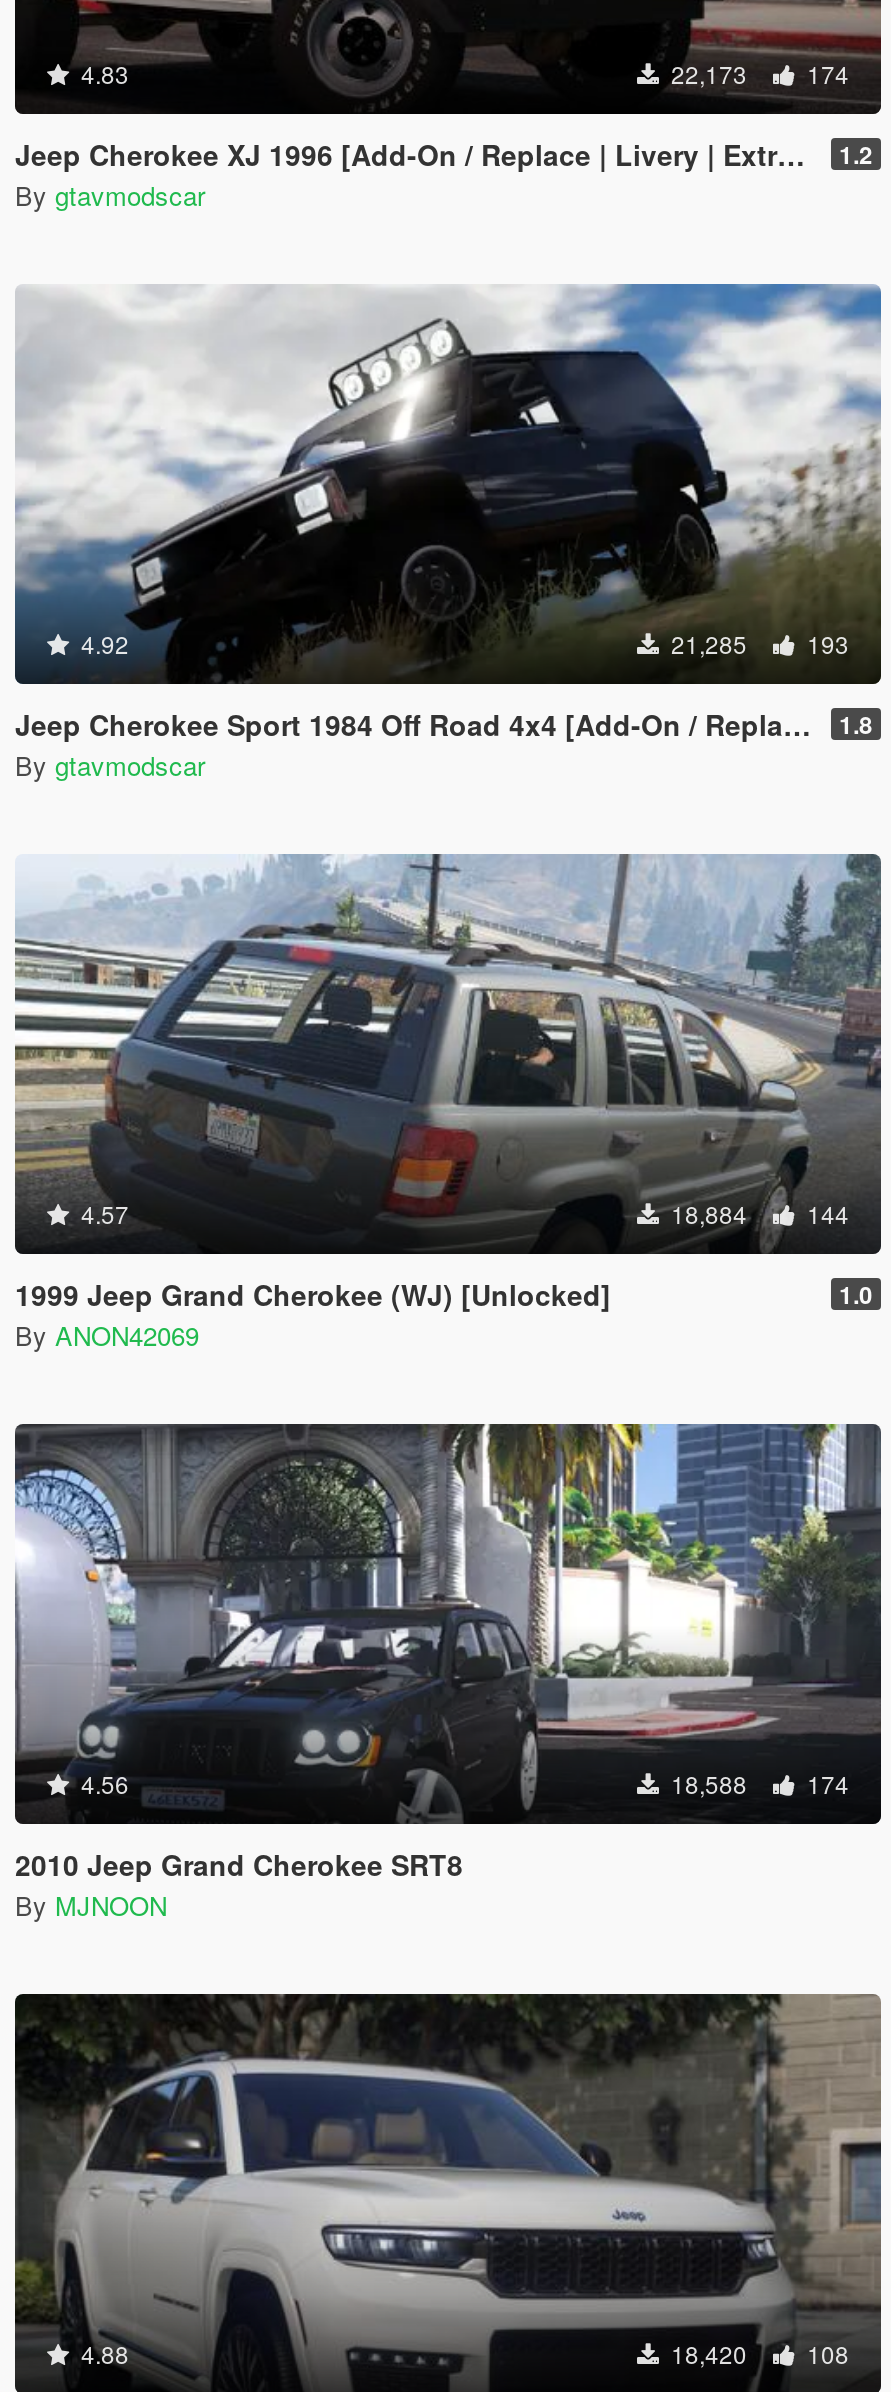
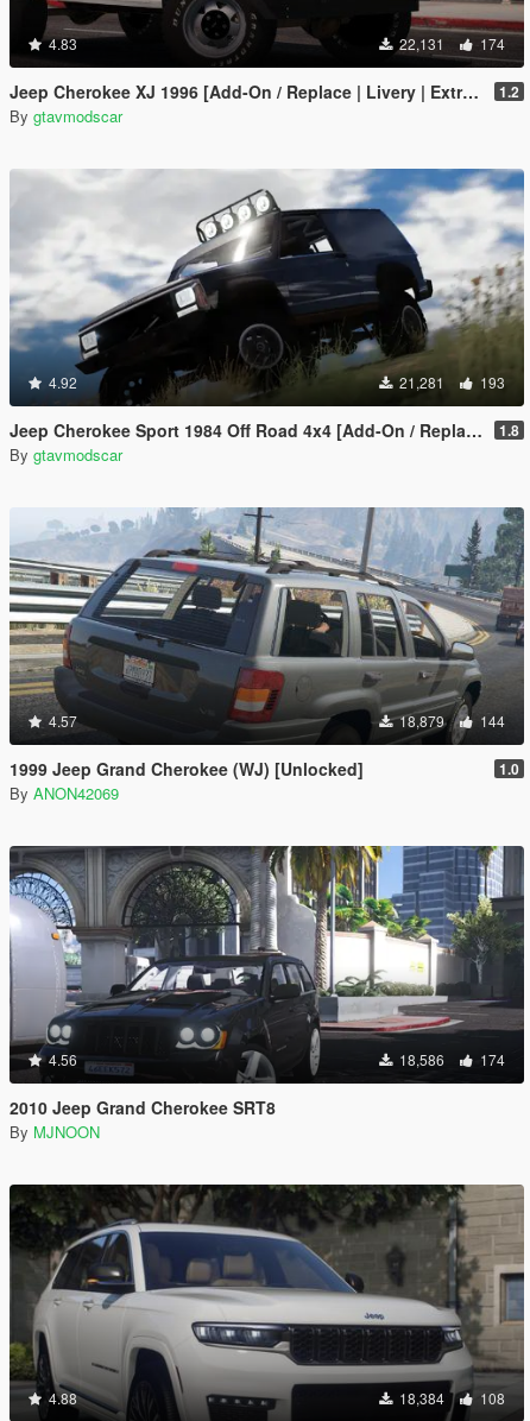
- 22,173 174
+ 22,131 174

- 21,285 193
+ 21,281 193

- 18,884 144
+ 18,879 144

- 18,588 174
+ 18,586 174

- 18,420 108
+ 18,384 108
